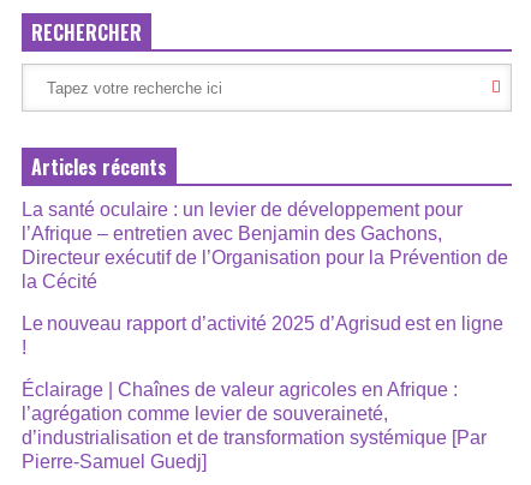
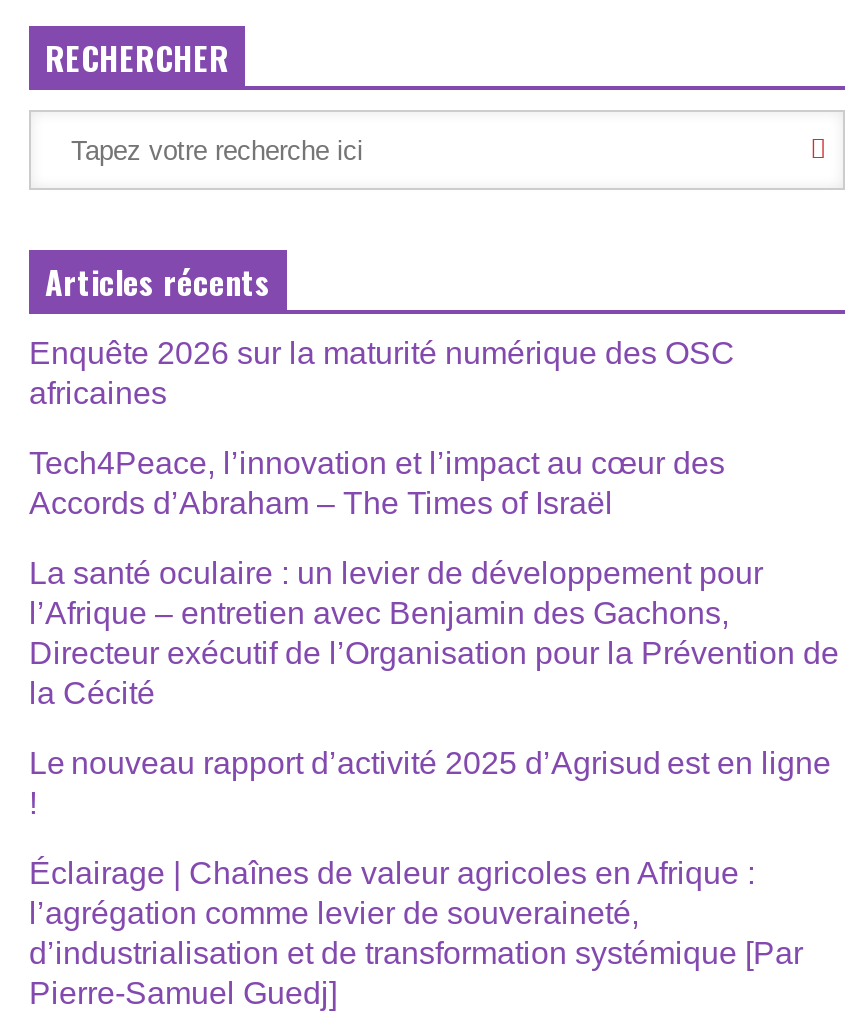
+ Enquête 2026 sur la maturité numérique des OSC
+ africaines
+ Tech4Peace, l’innovation et l’impact au cœur des
+ Accords d’Abraham – The Times of Israël
